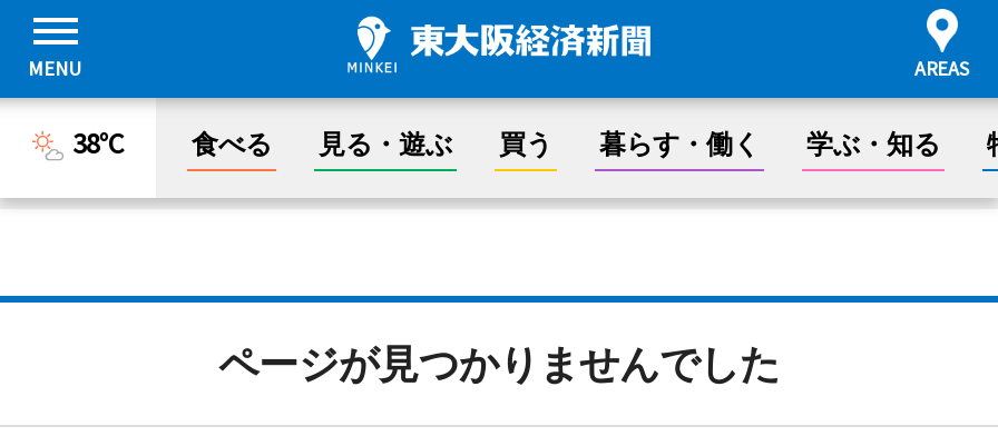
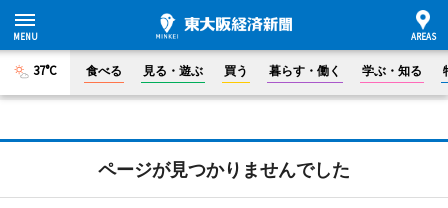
- 38°C
+ 37°C
